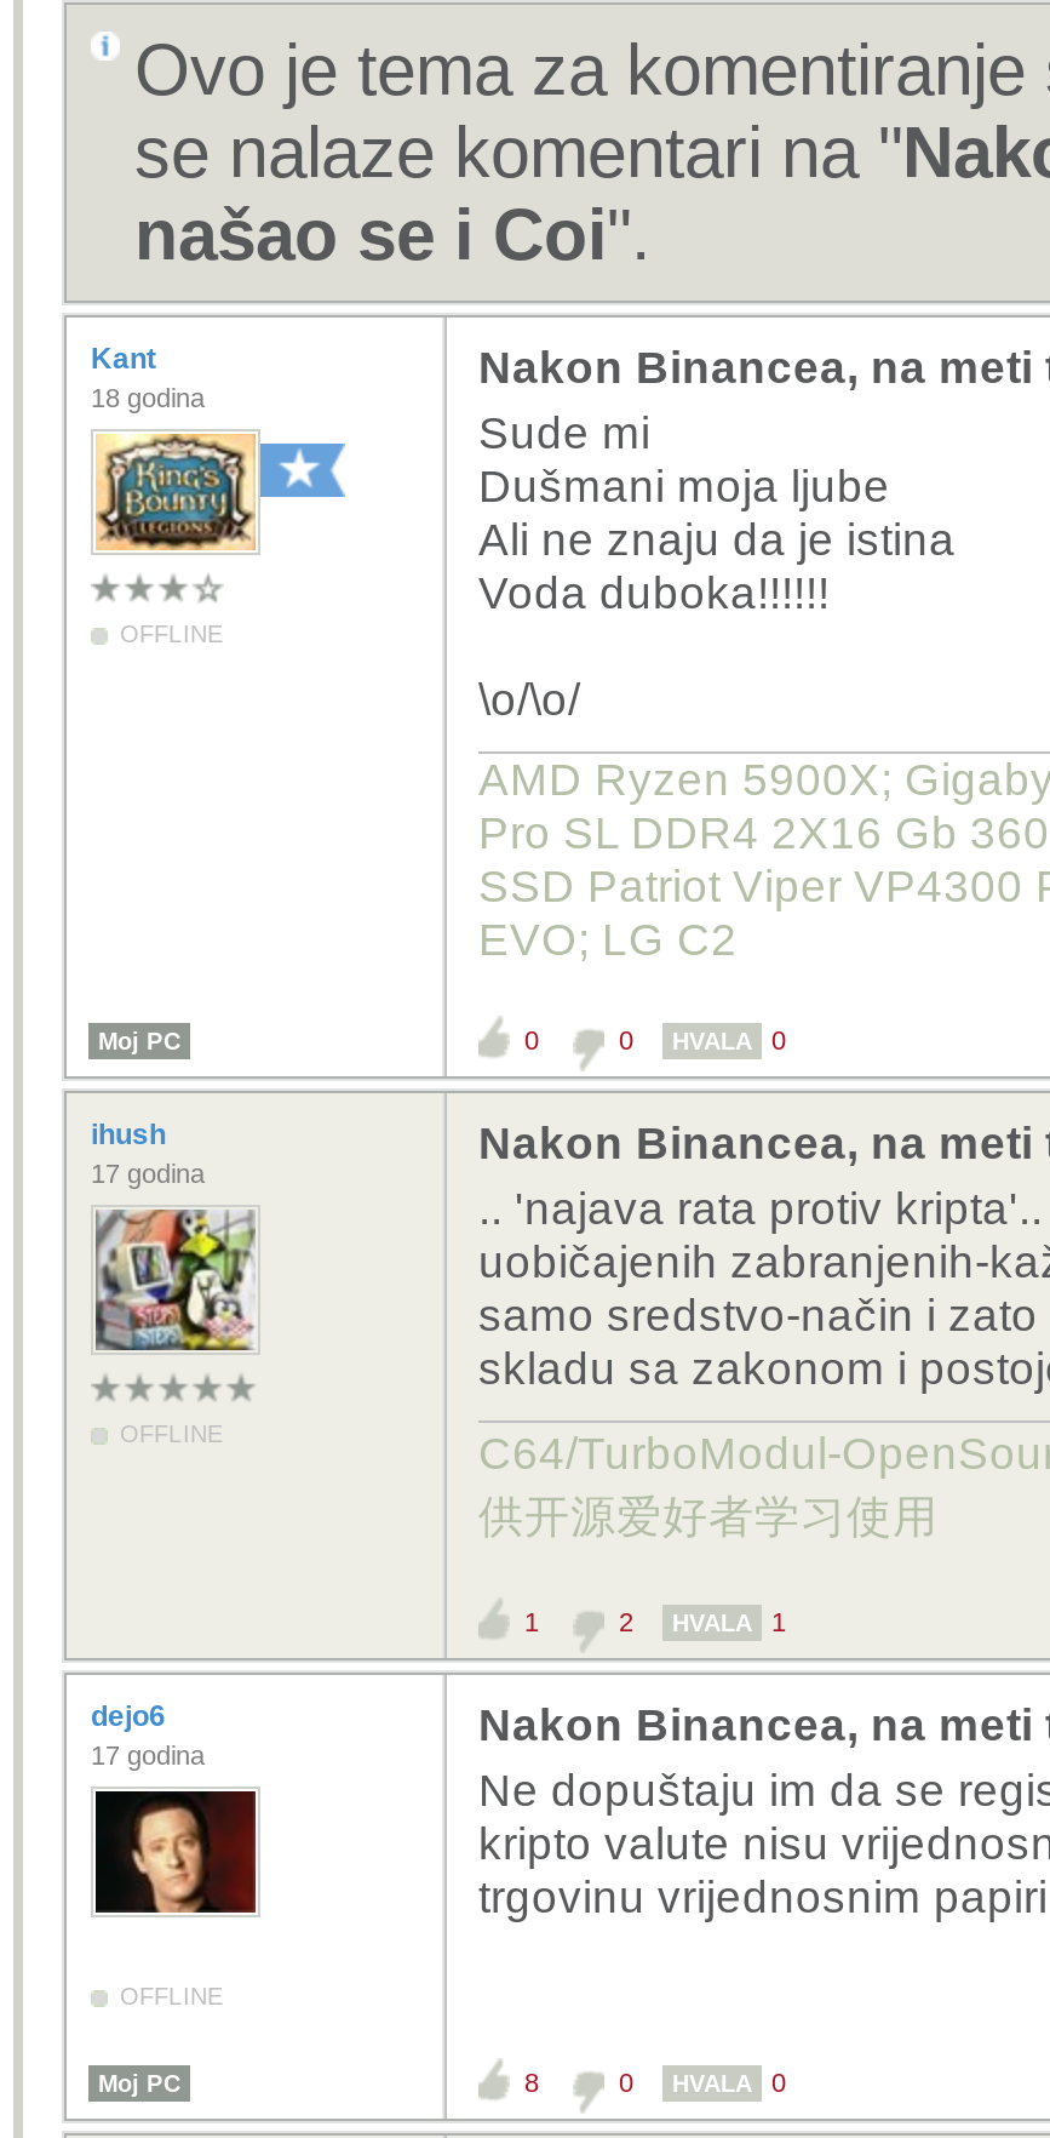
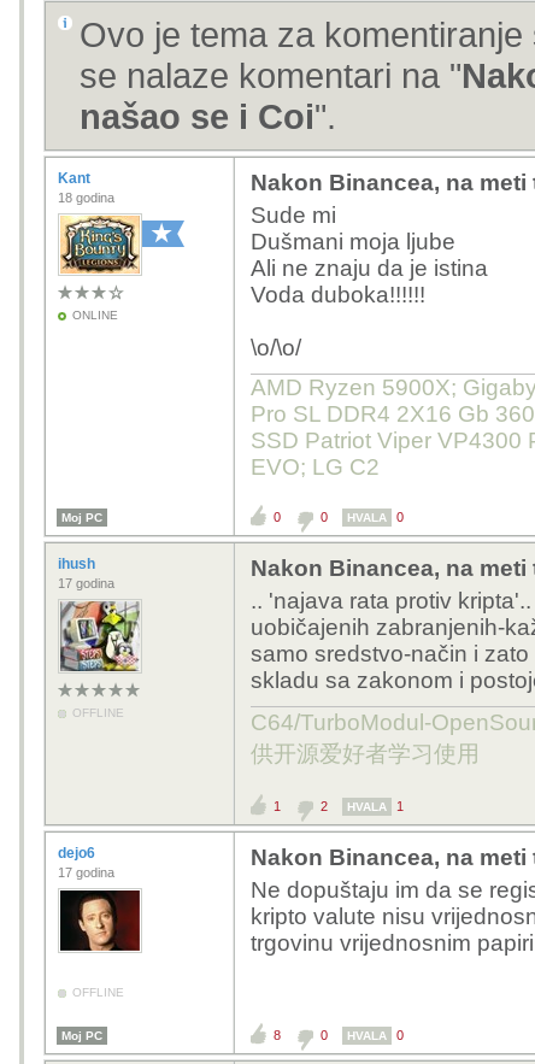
- OFFLINE
+ ONLINE
